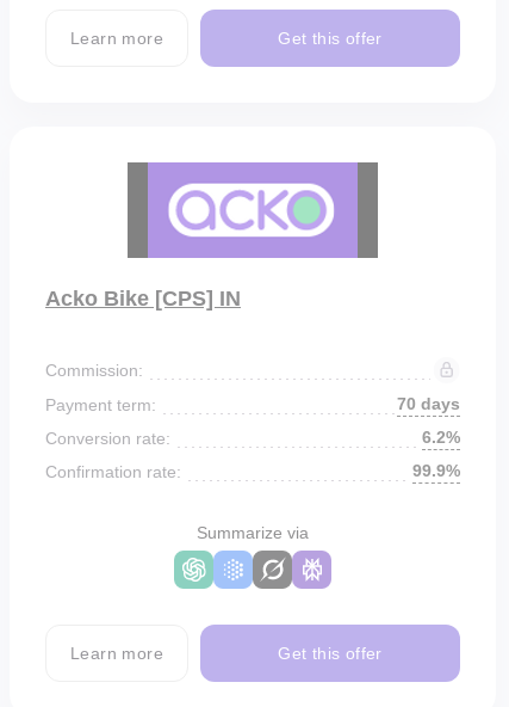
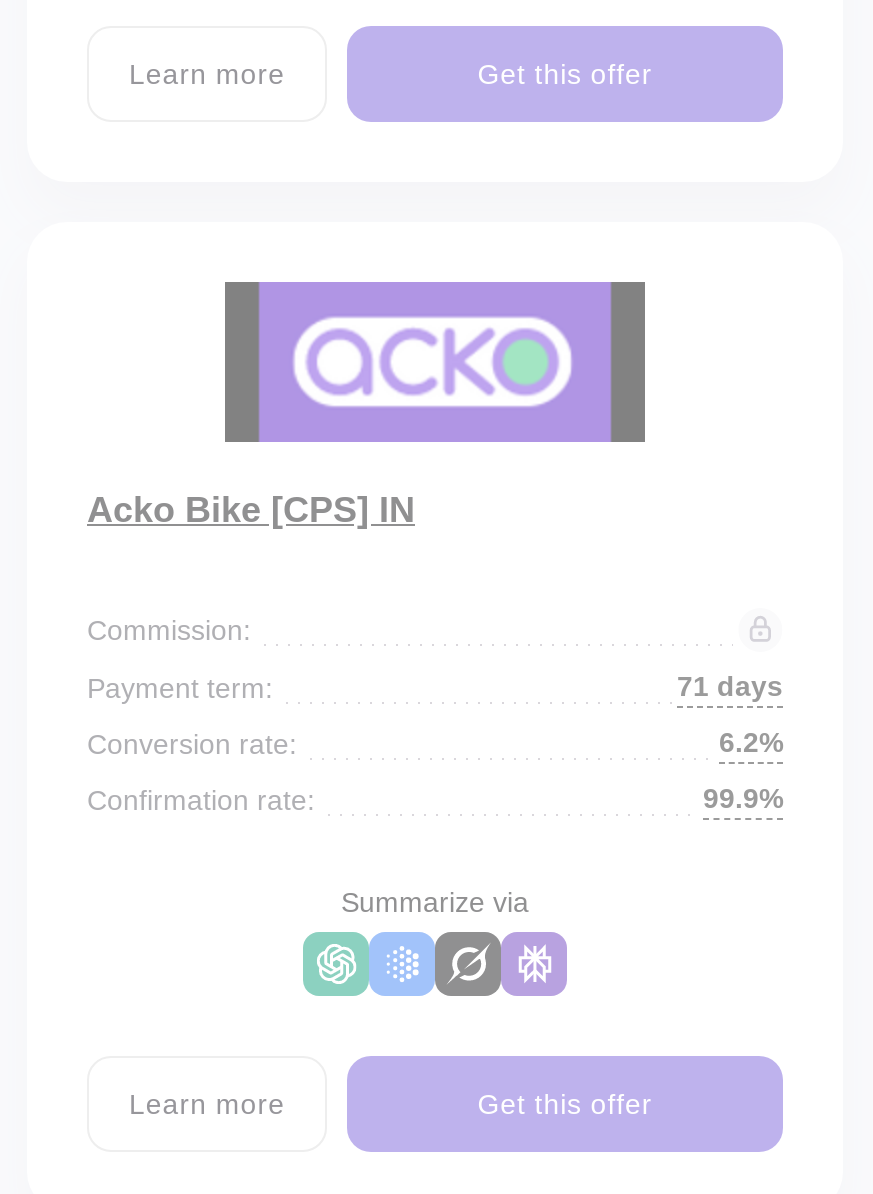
- 70 days
+ 71 days
